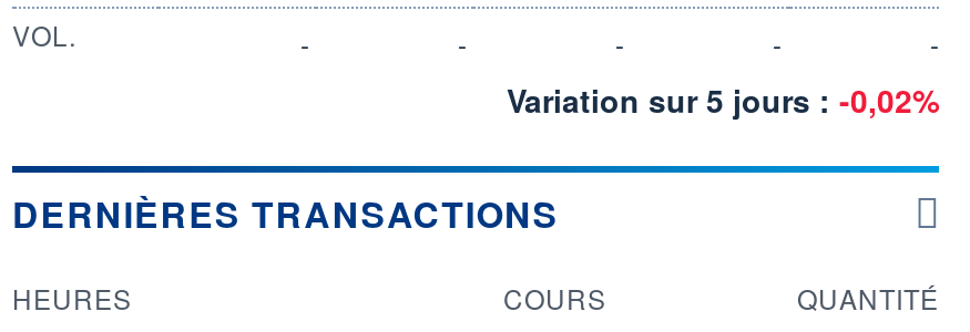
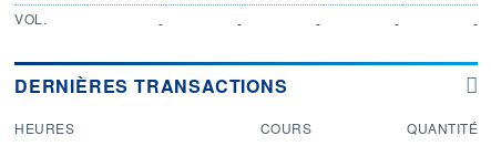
- Variation sur 5 jours : -0,02%
